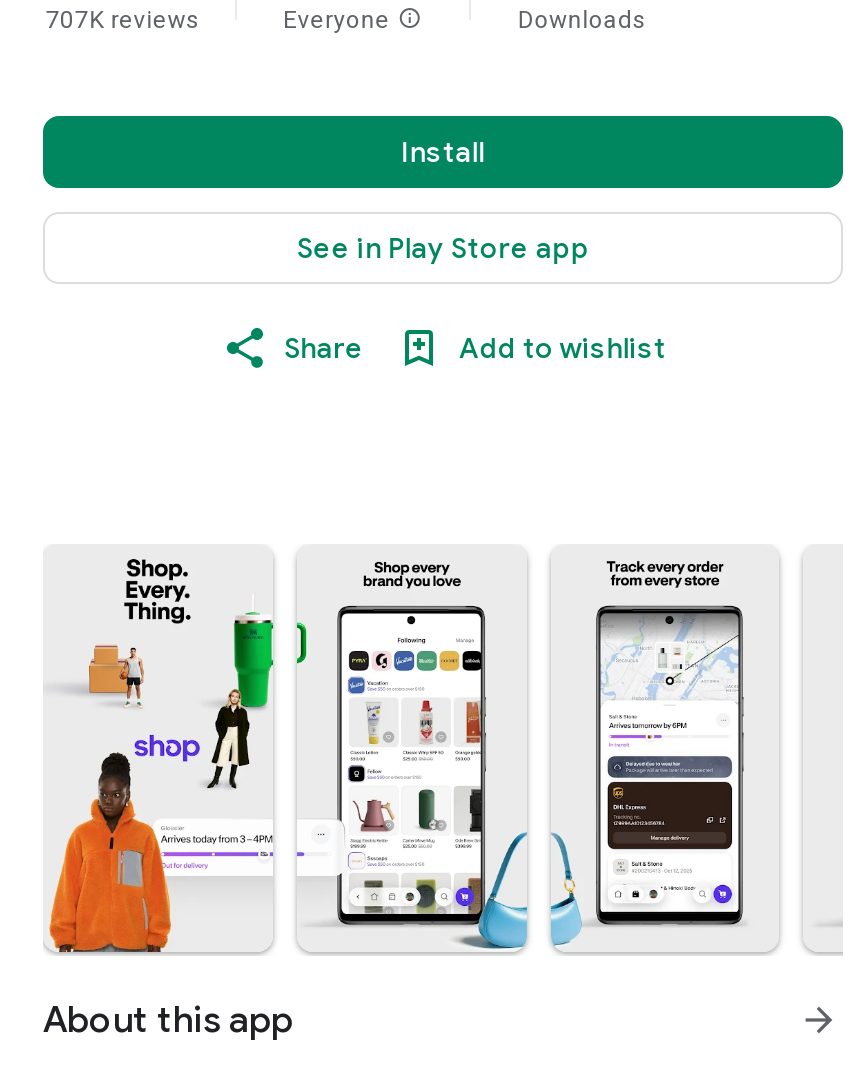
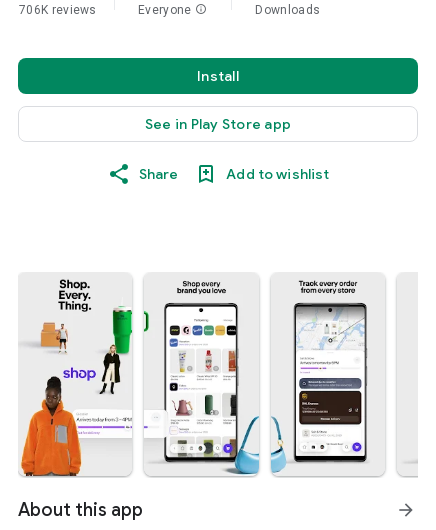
- 707K reviews
+ 706K reviews
